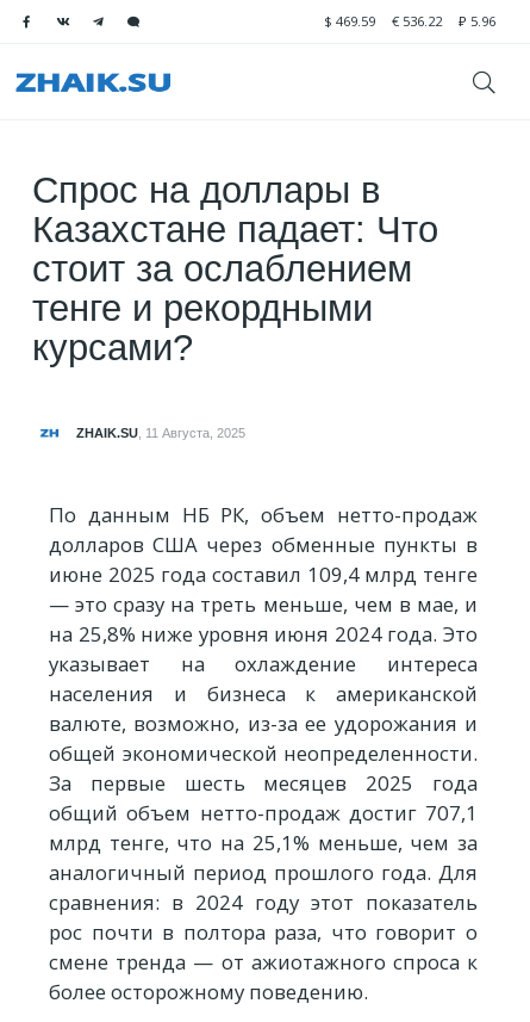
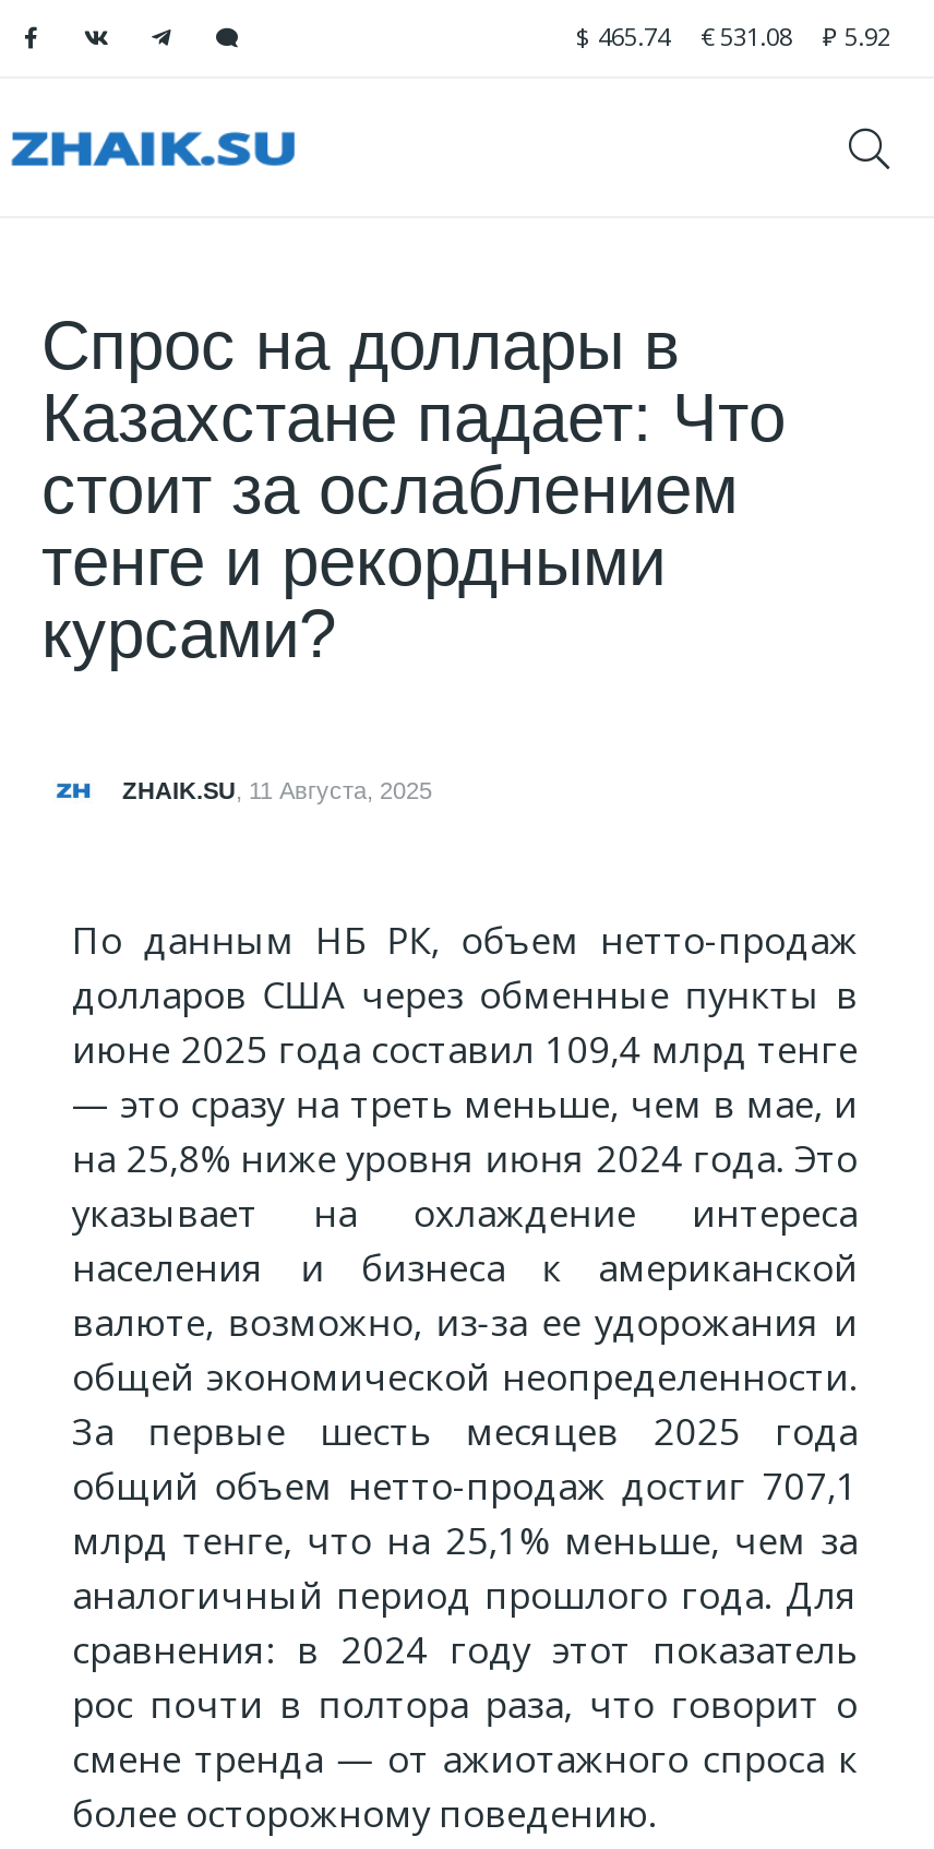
- $469.59
+ $465.74

- €536.22
+ €531.08

- ₽ 5.96
+ ₽ 5.92
